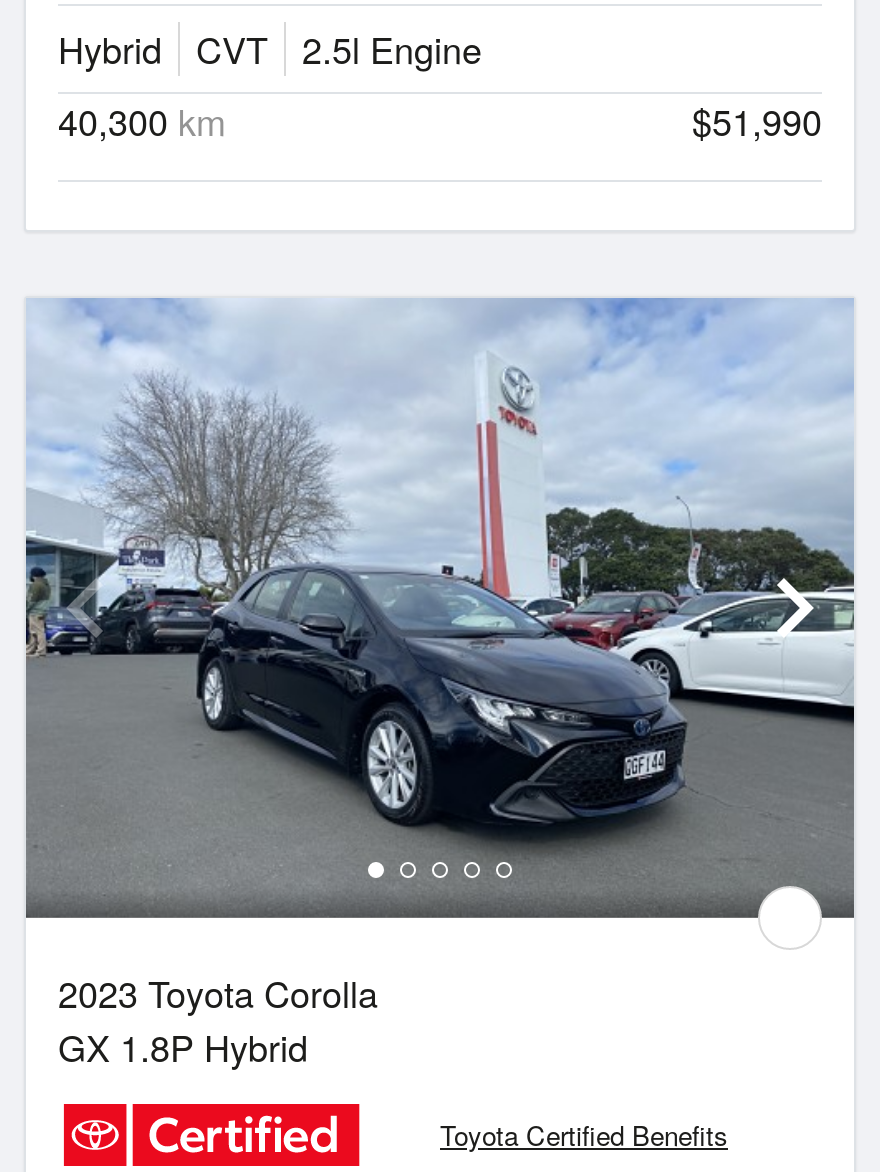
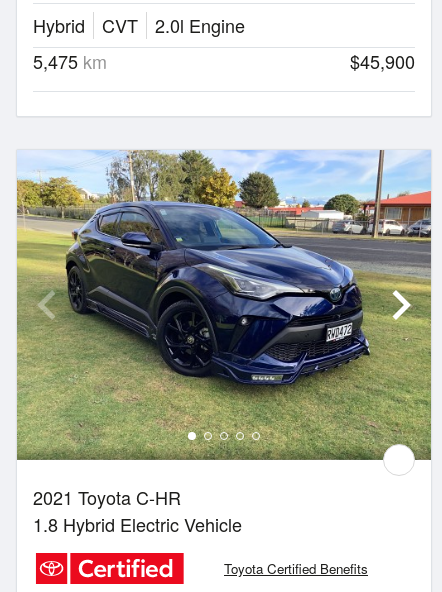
- 2.5l Engine
- 40,300 km
- $51,990
+ 2.0l Engine
+ 5,475 km
+ $45,900

- [image]
- 2023 Toyota Corolla
- GX 1.8P Hybrid
+ [image]
+ 2021 Toyota C-HR
+ 1.8 Hybrid Electric Vehicle
